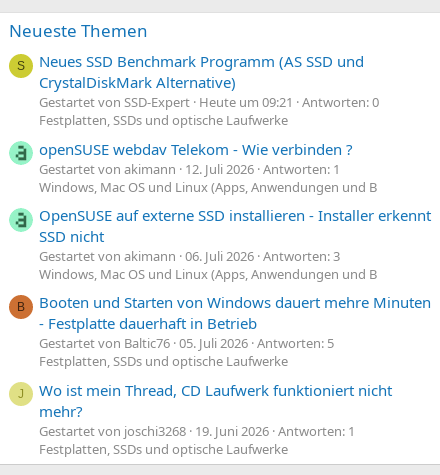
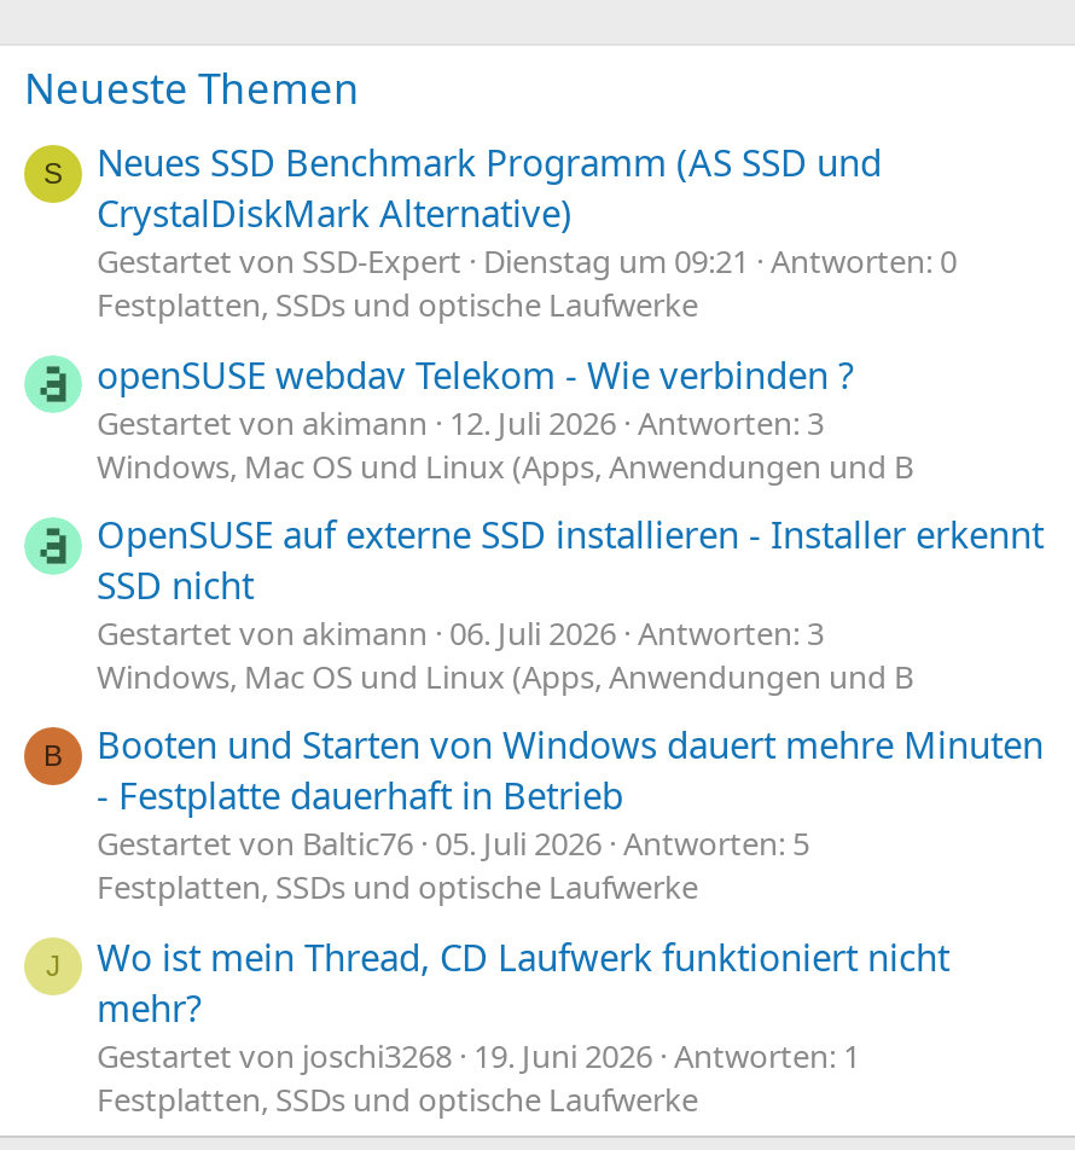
- Gestartet von SSD-Expert Heute um 09:21 Antworten: 0
+ Gestartet von SSD-Expert Dienstag um 09:21 Antworten: 0

- Gestartet von akimann 12. Juli 2026 Antworten: 1
+ Gestartet von akimann 12. Juli 2026 Antworten: 3
